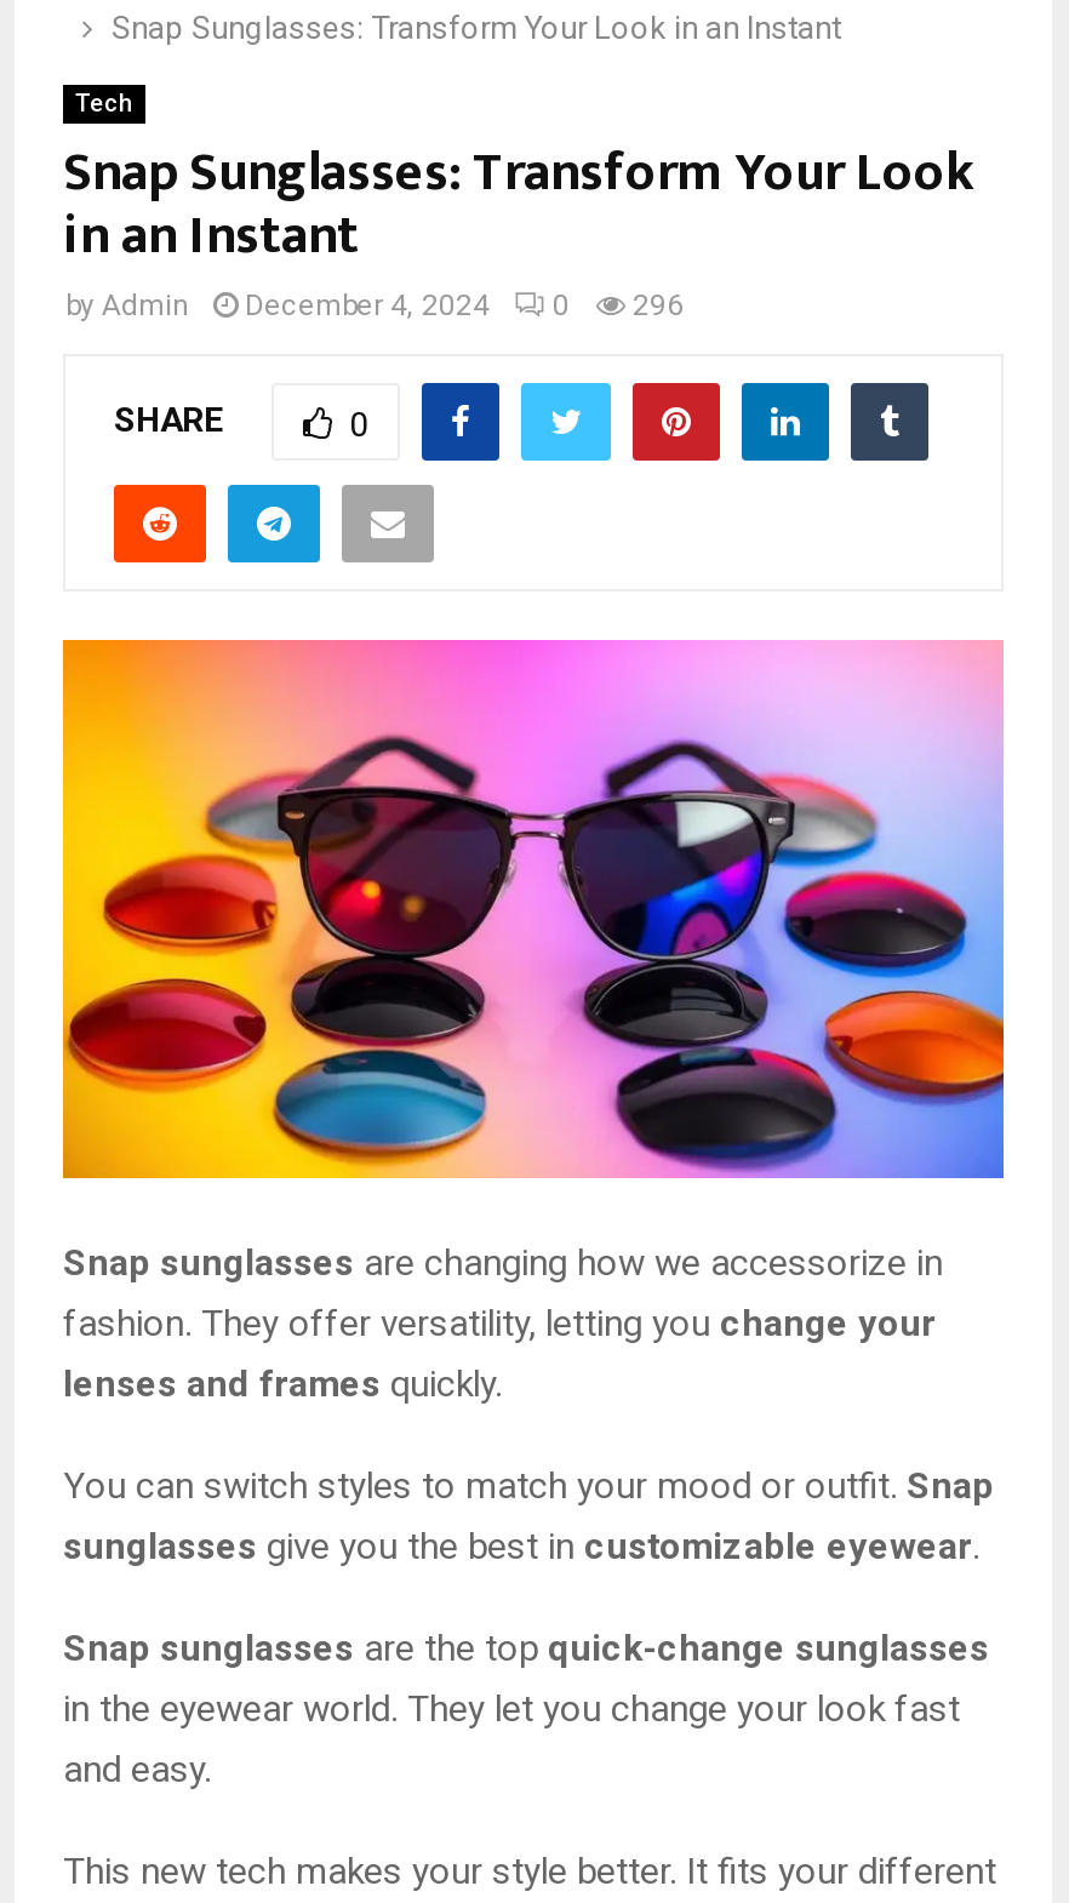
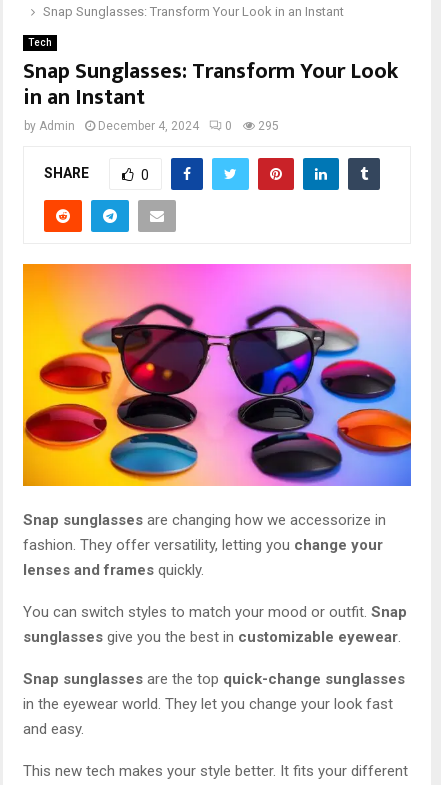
- by Admin December 4, 2024 0 296
+ by Admin December 4, 2024 0 295
